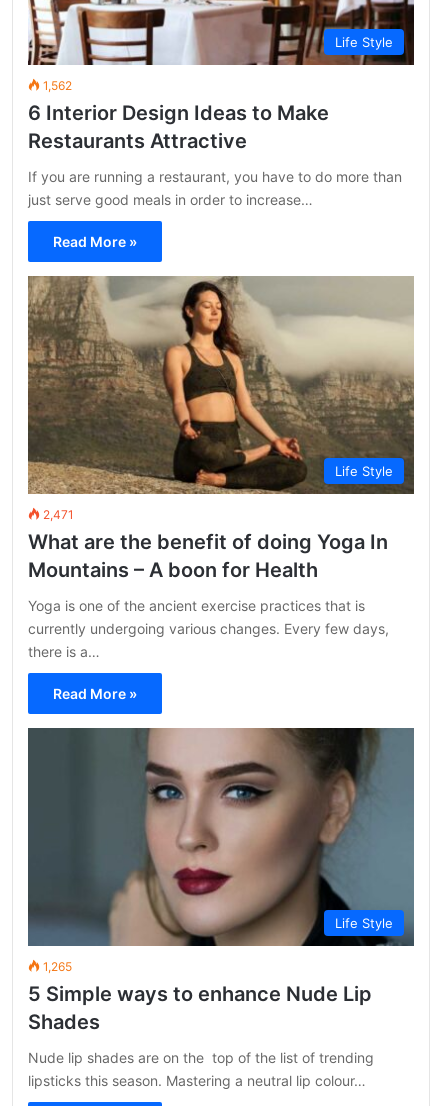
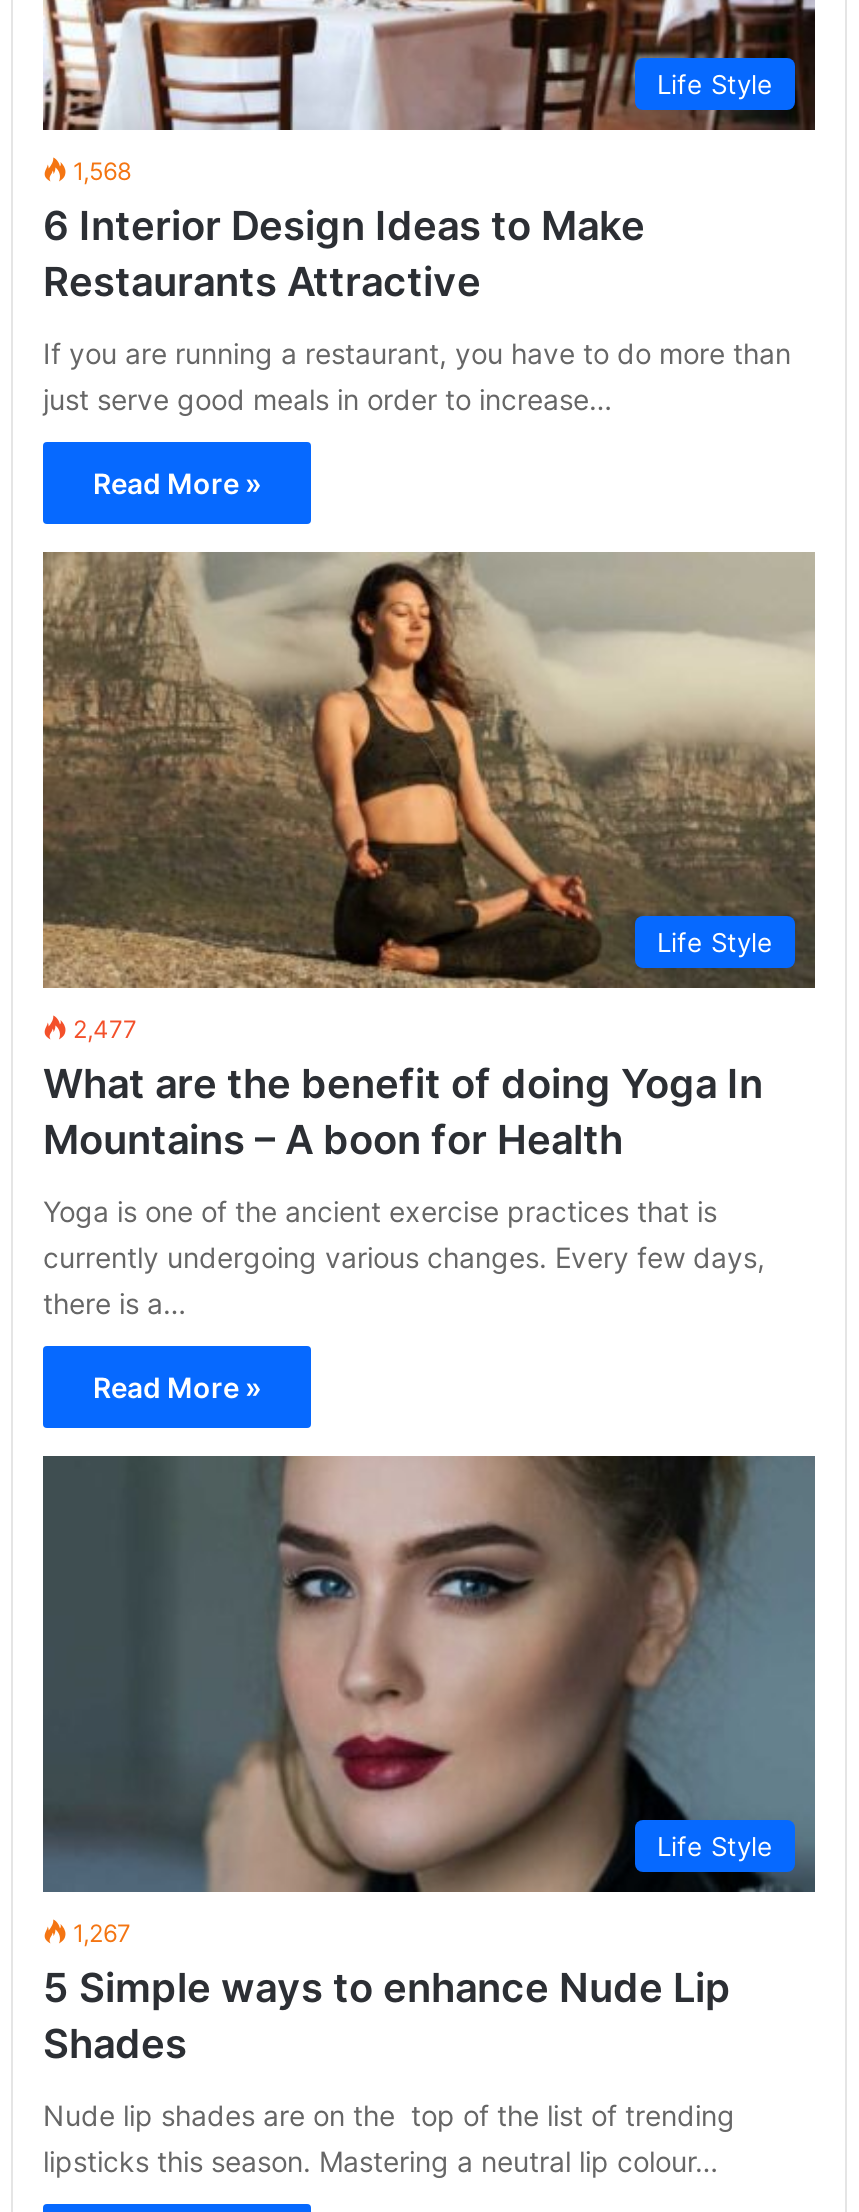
- 1,562
+ 1,568

- 2,471
+ 2,477

- 1,265
+ 1,267
